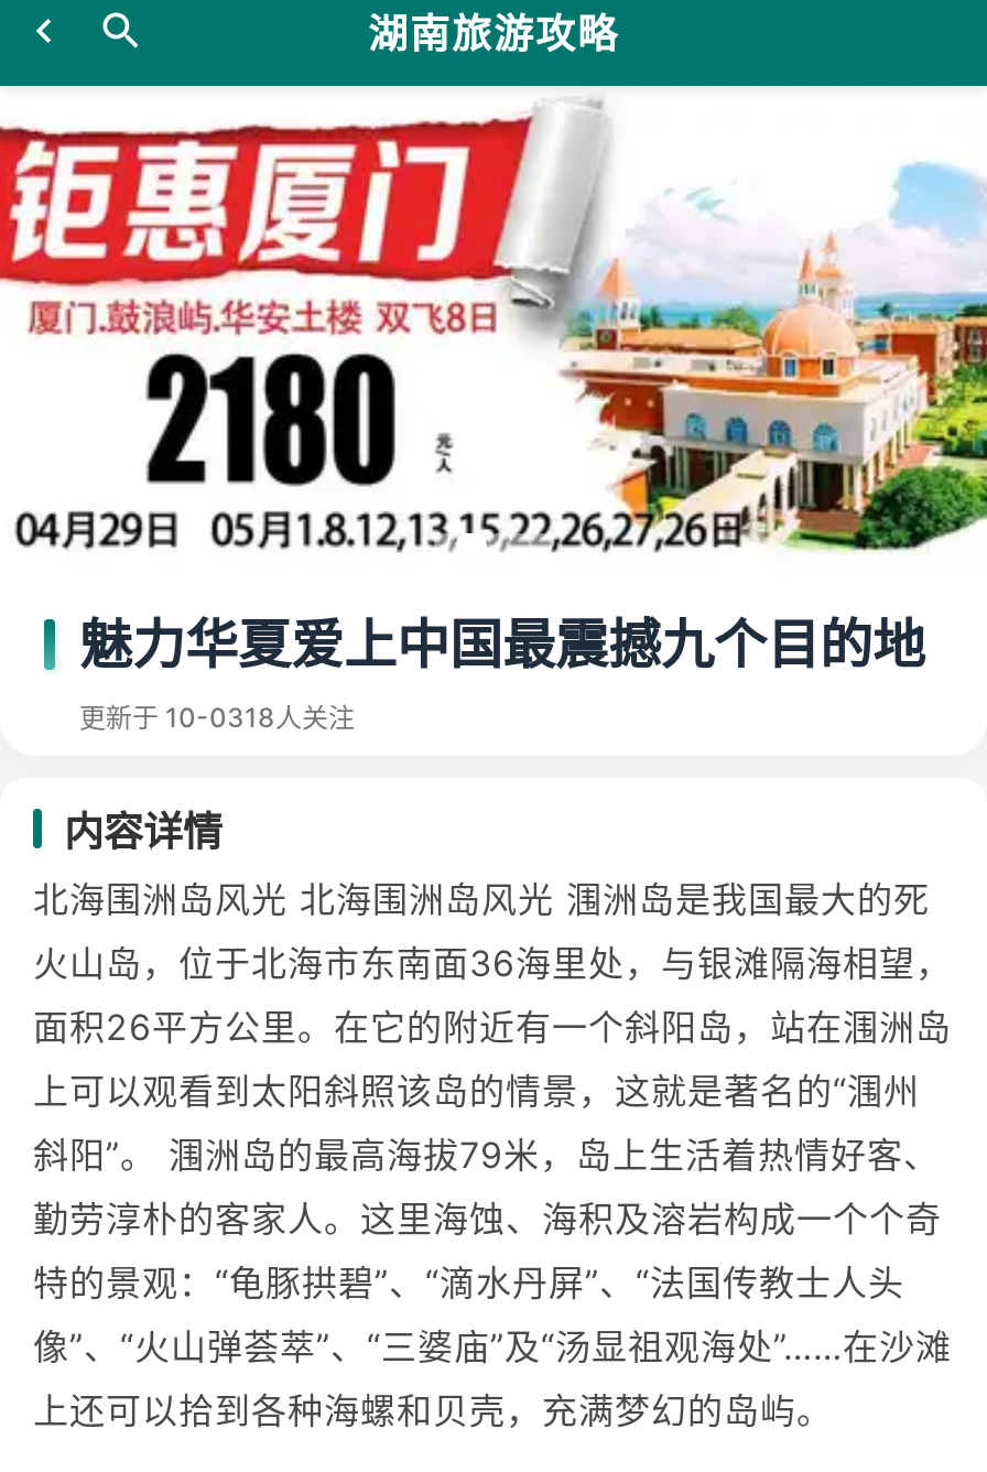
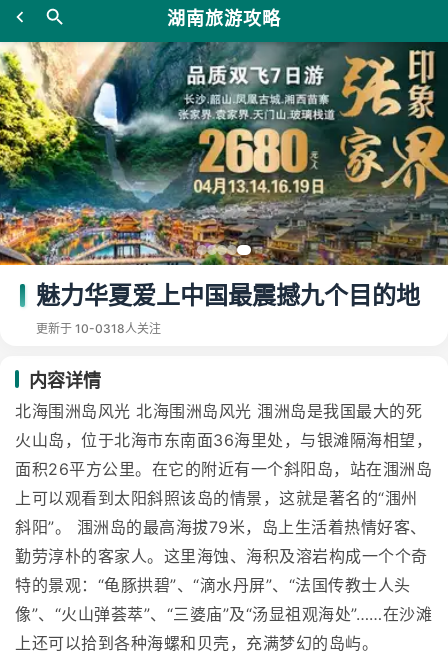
- [image]
+ [image]
